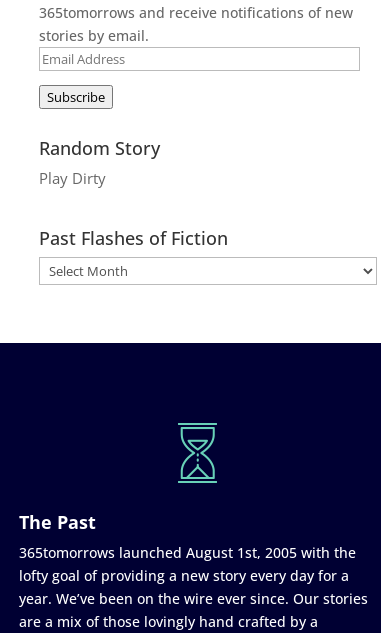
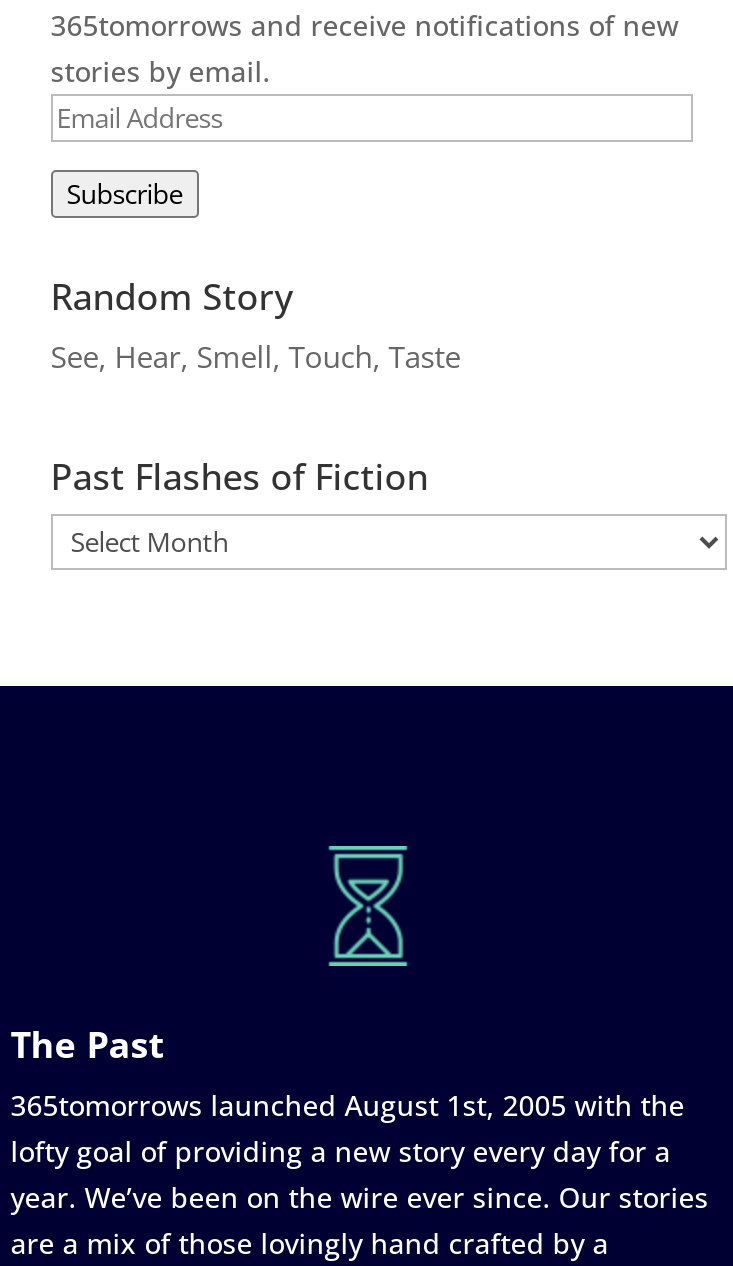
- Play Dirty
+ See, Hear, Smell, Touch, Taste
